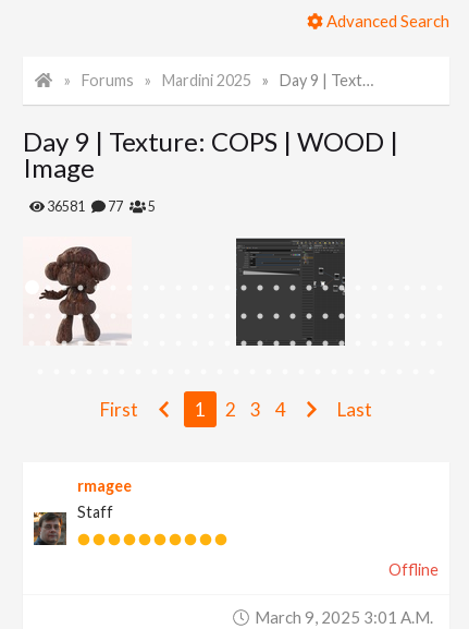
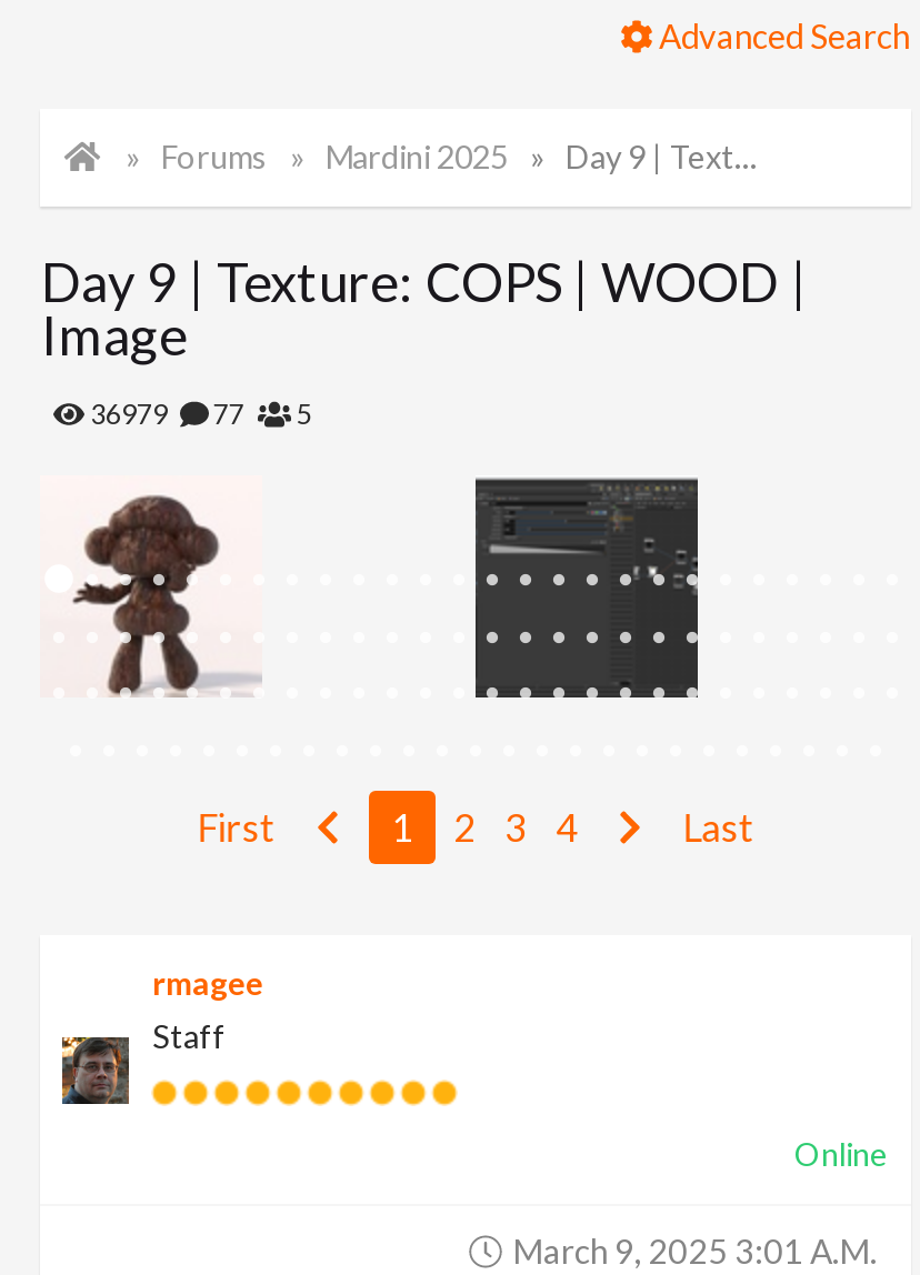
- 36581
+ 36979

- Offline
+ Online
